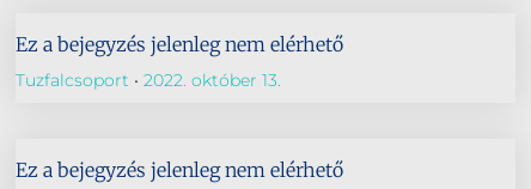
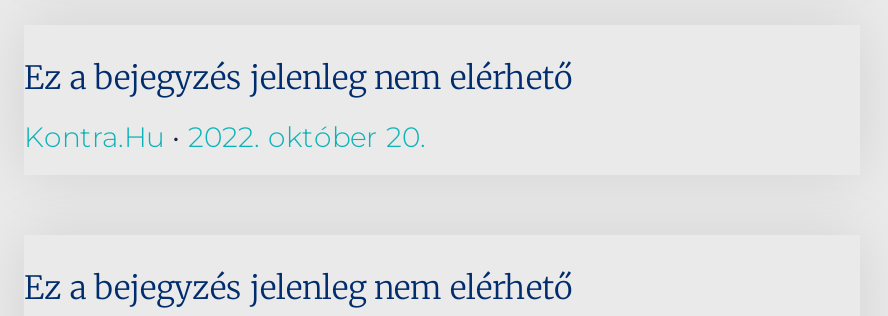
- Tuzfalcsoport 2022. október 13.
+ Kontra.Hu 2022. október 20.
